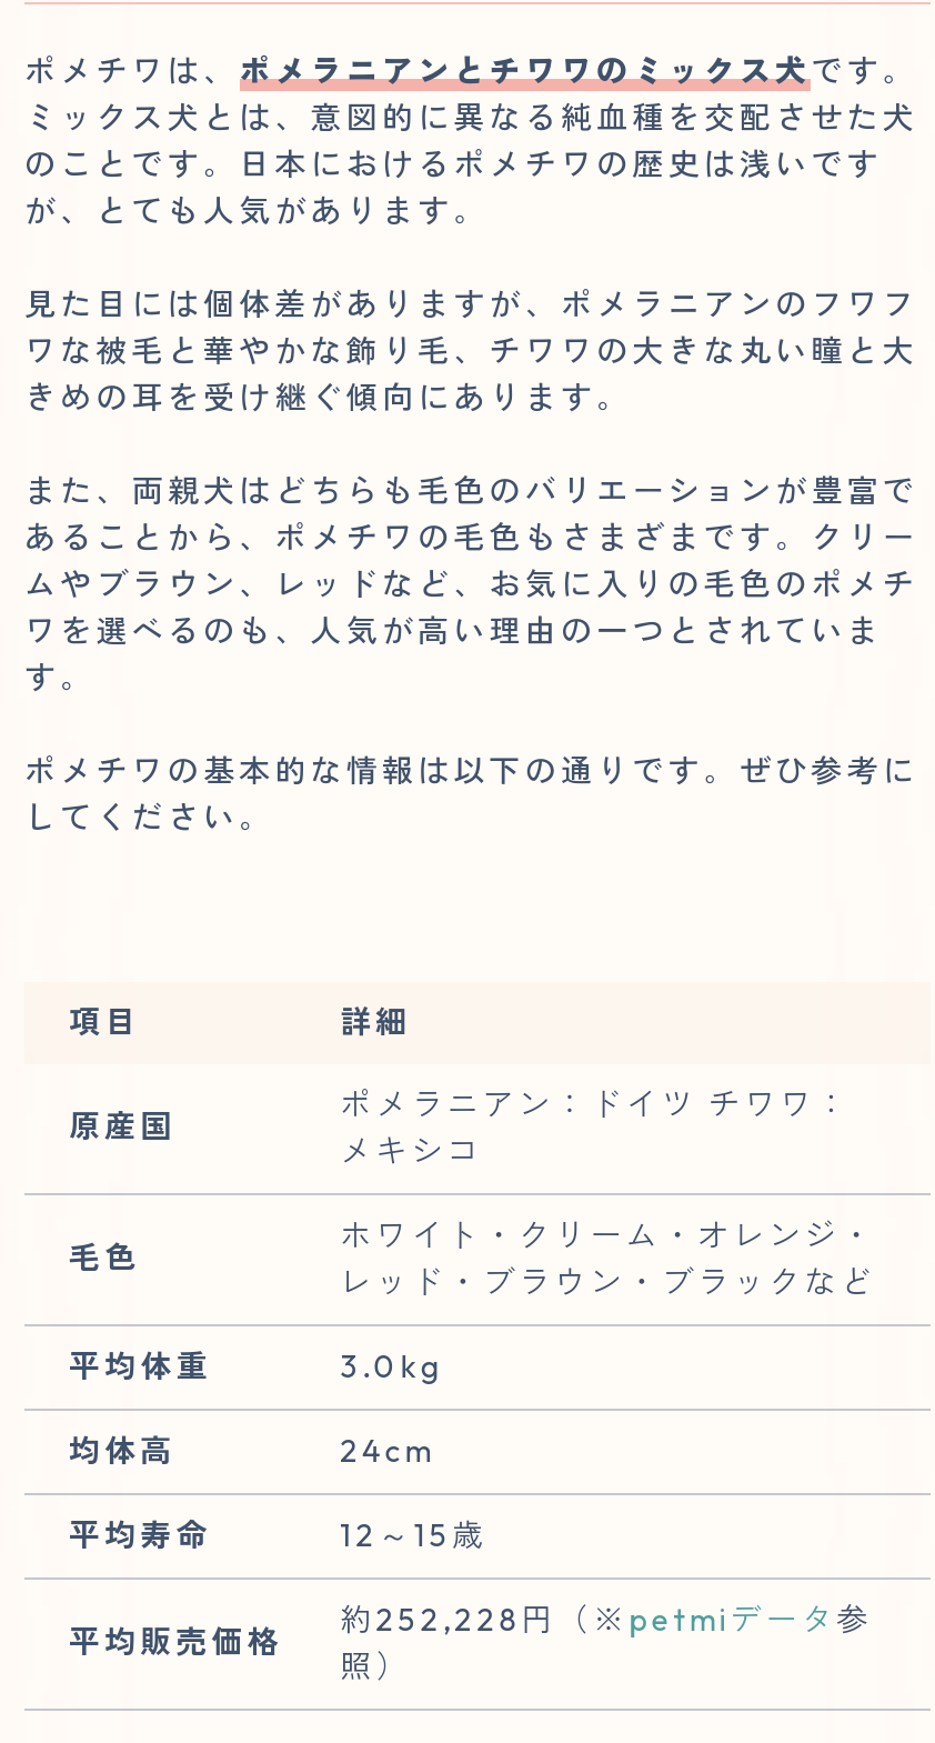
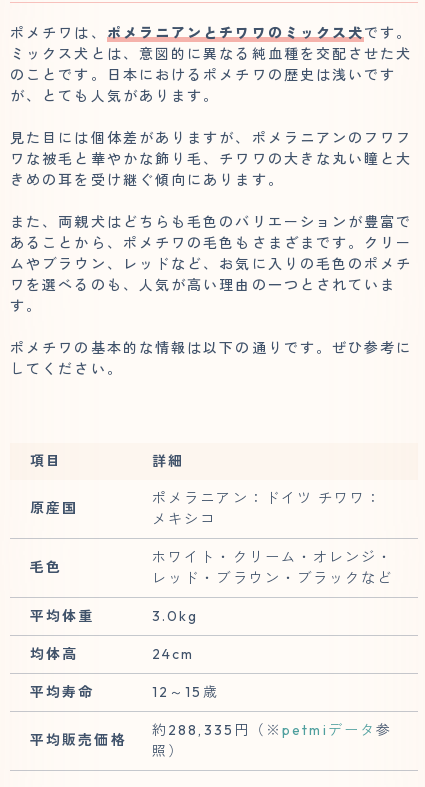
- 約252,228円（※ petmiデータ参
+ 約288,335円（※ petmiデータ参
